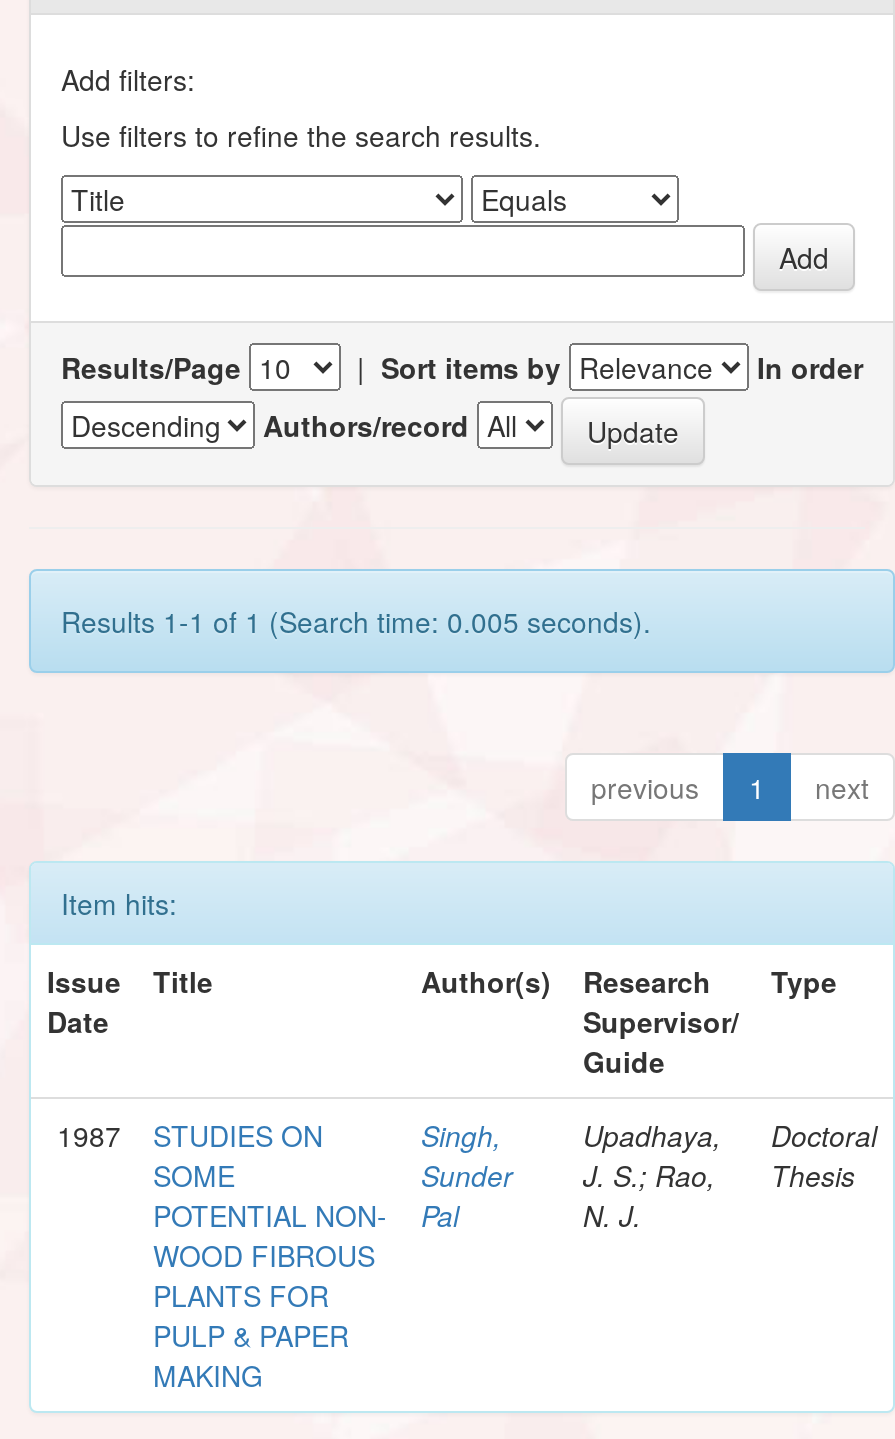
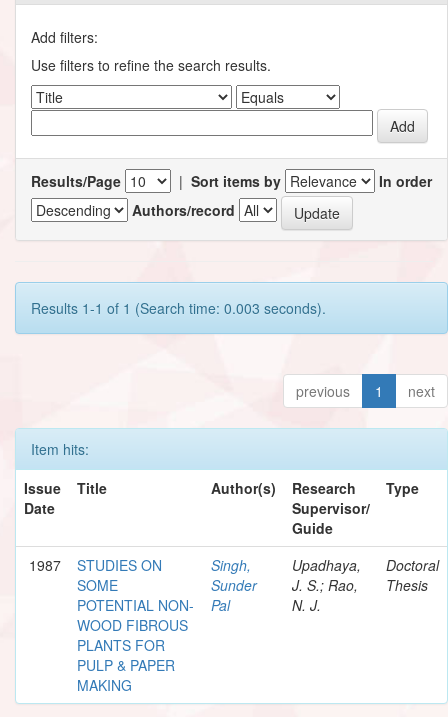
- Results 1-1 of 1 (Search time: 0.005 seconds).
+ Results 1-1 of 1 (Search time: 0.003 seconds).
